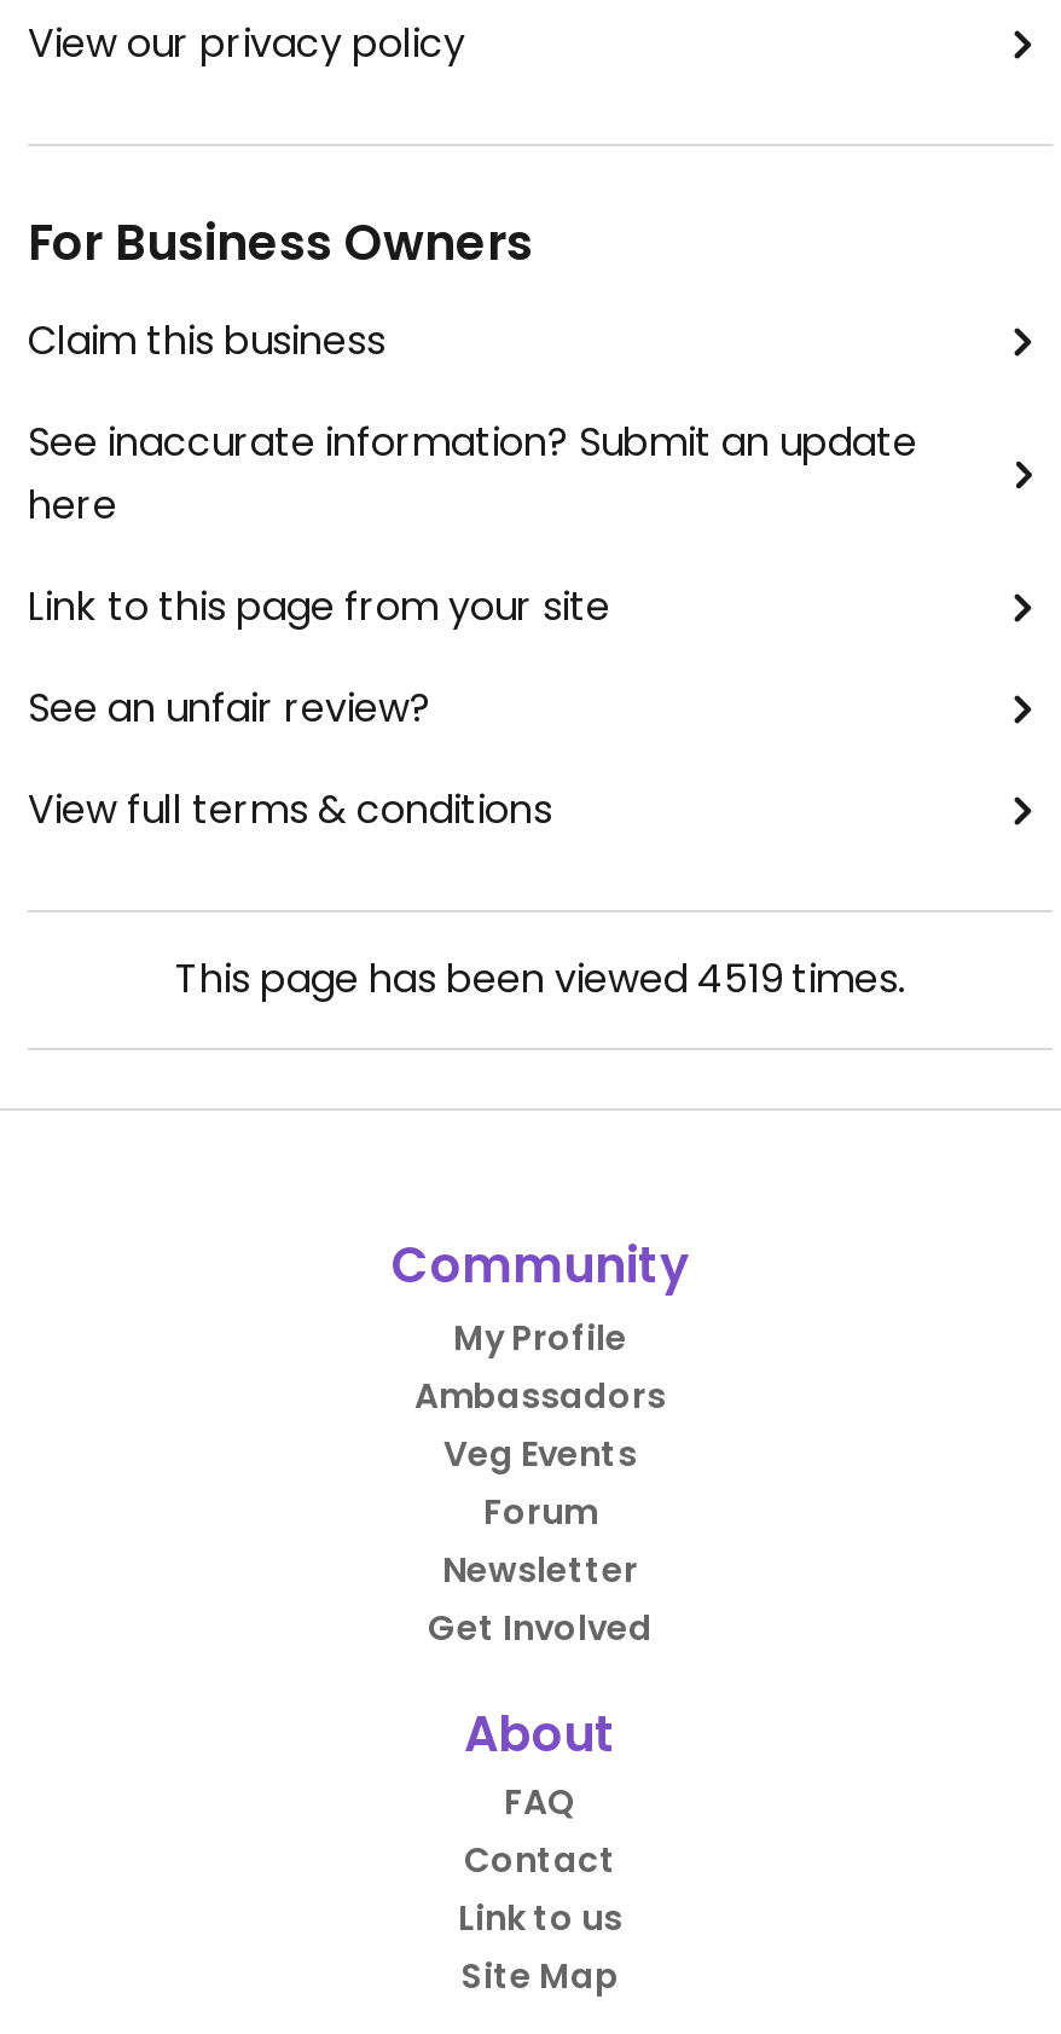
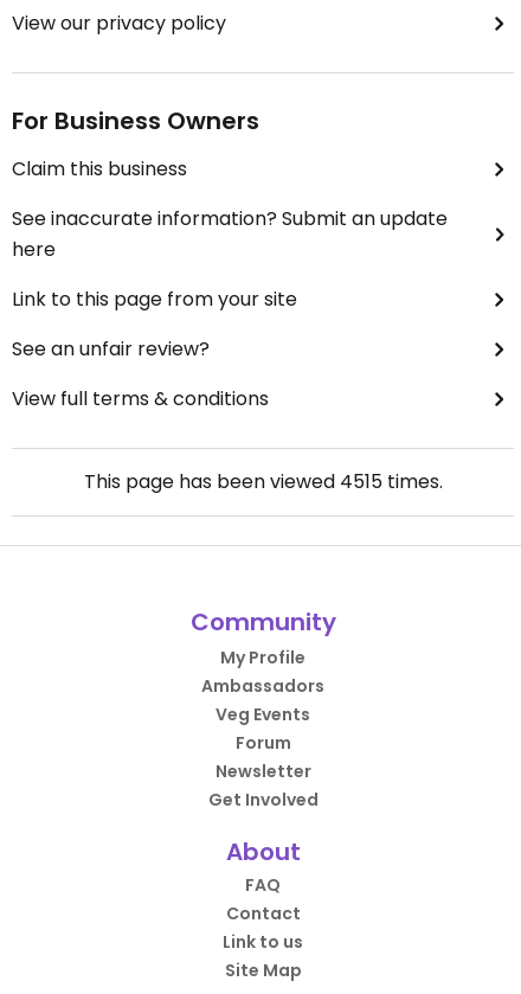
- This page has been viewed 4519 times.
+ This page has been viewed 4515 times.
